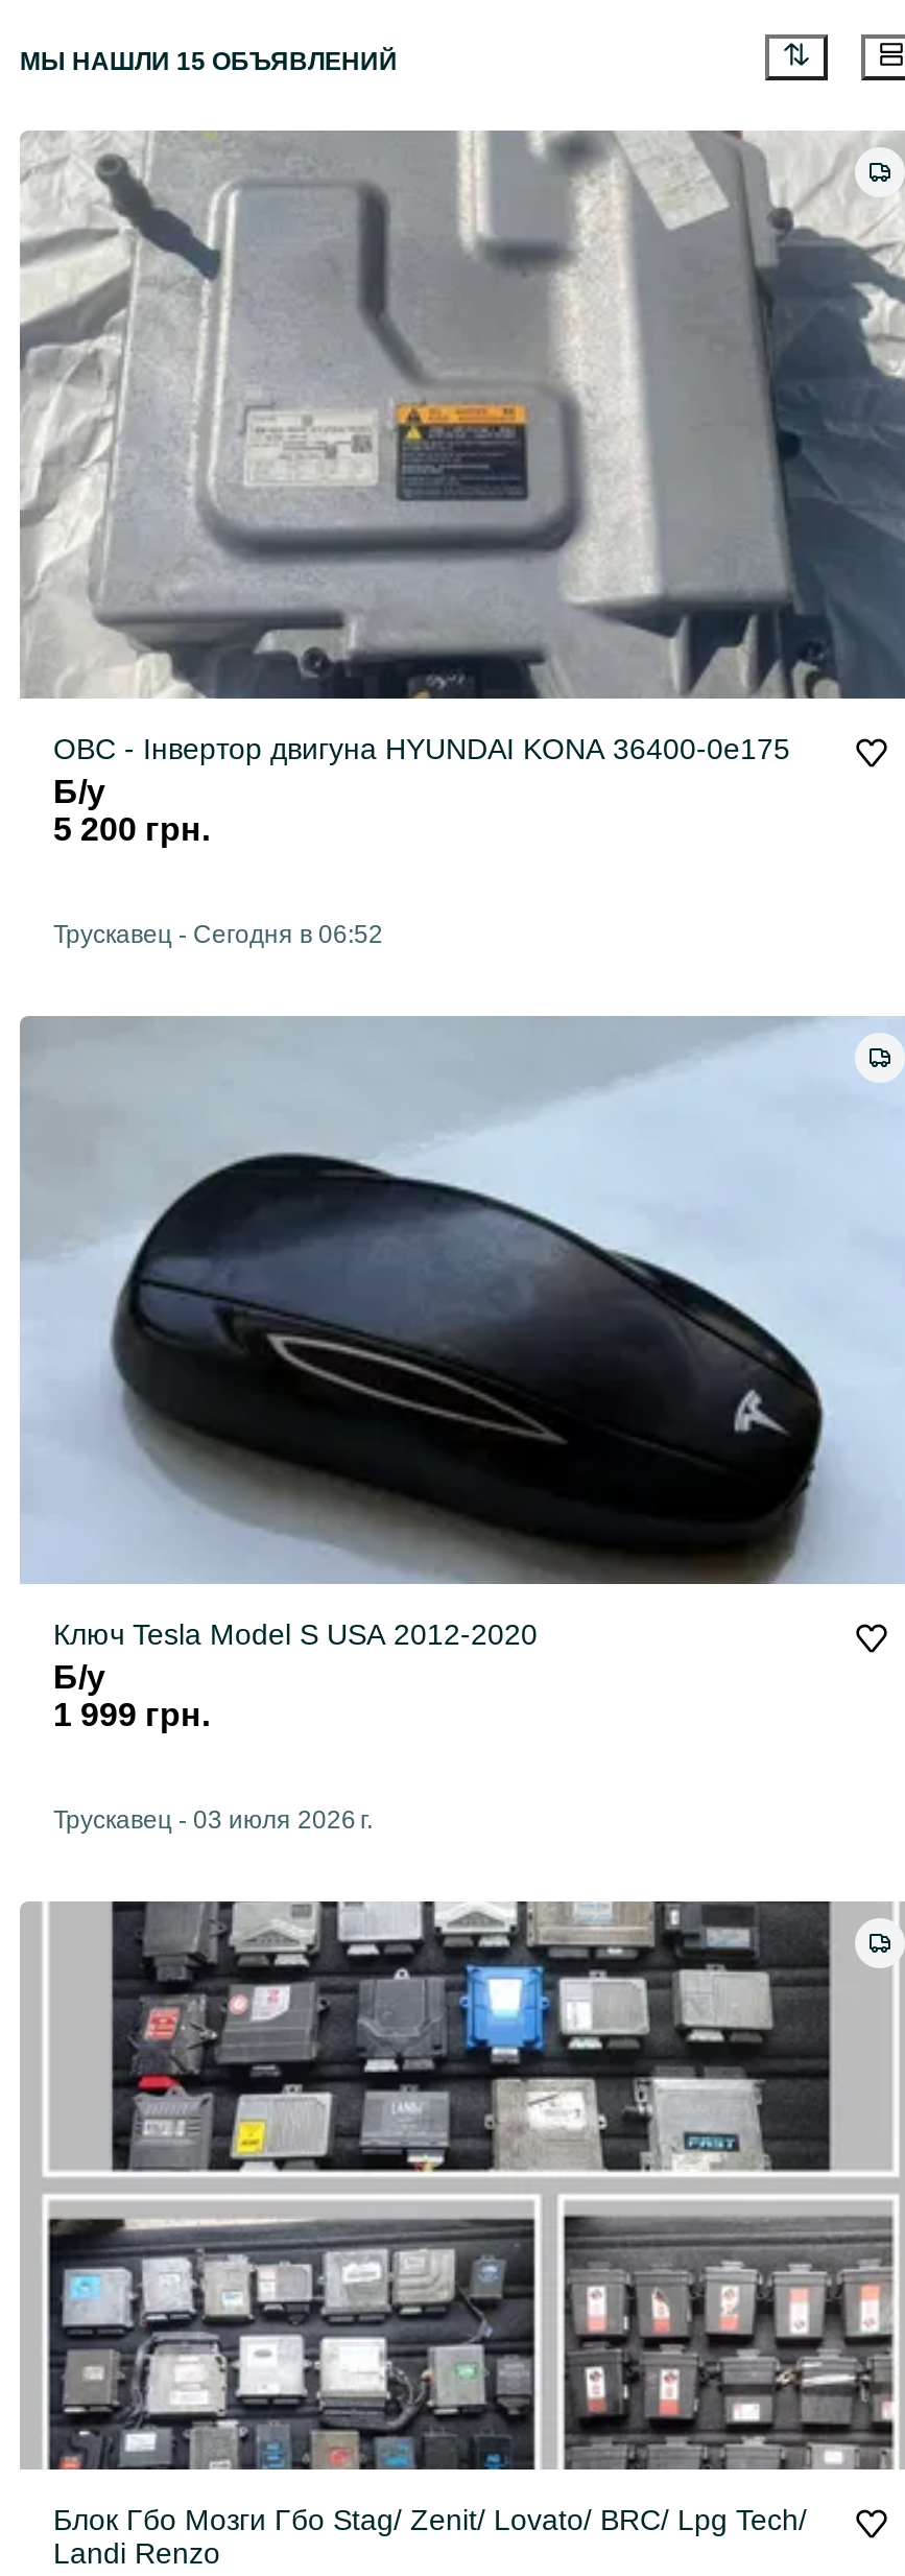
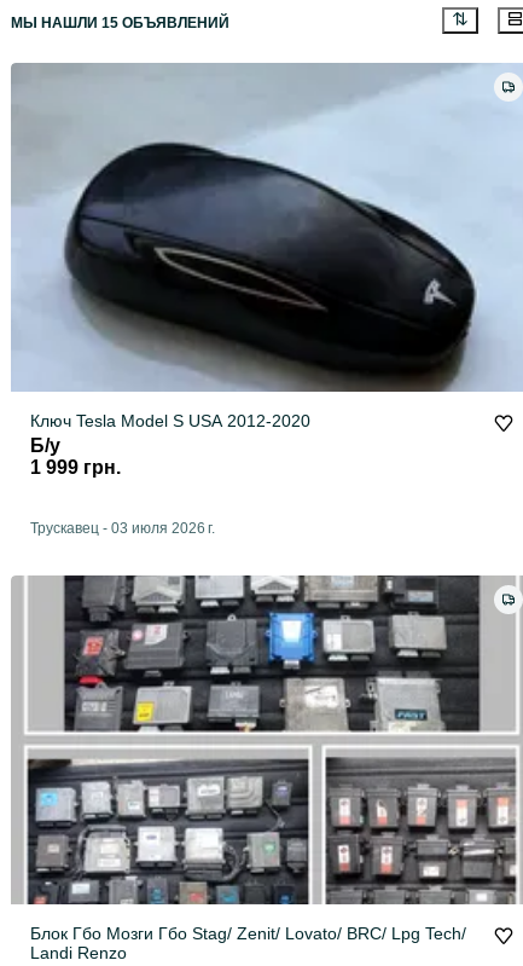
- [image]
- OBC - Інвертор двигуна HYUNDAI KONA 36400-0e175
- Б/у
- 5 200 грн.
- Трускавец - Сегодня в 06:52
